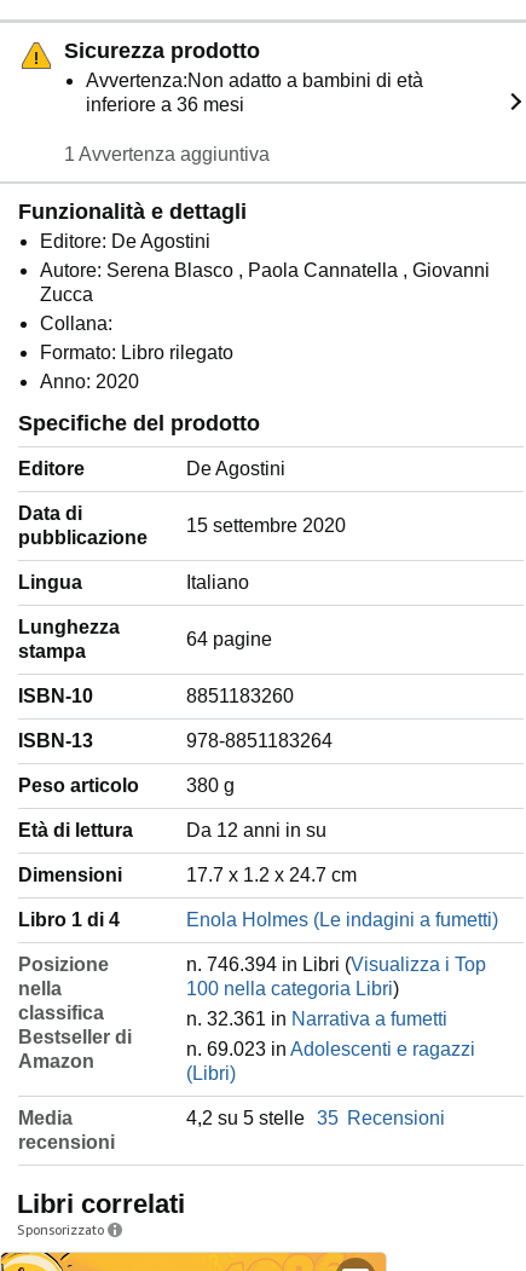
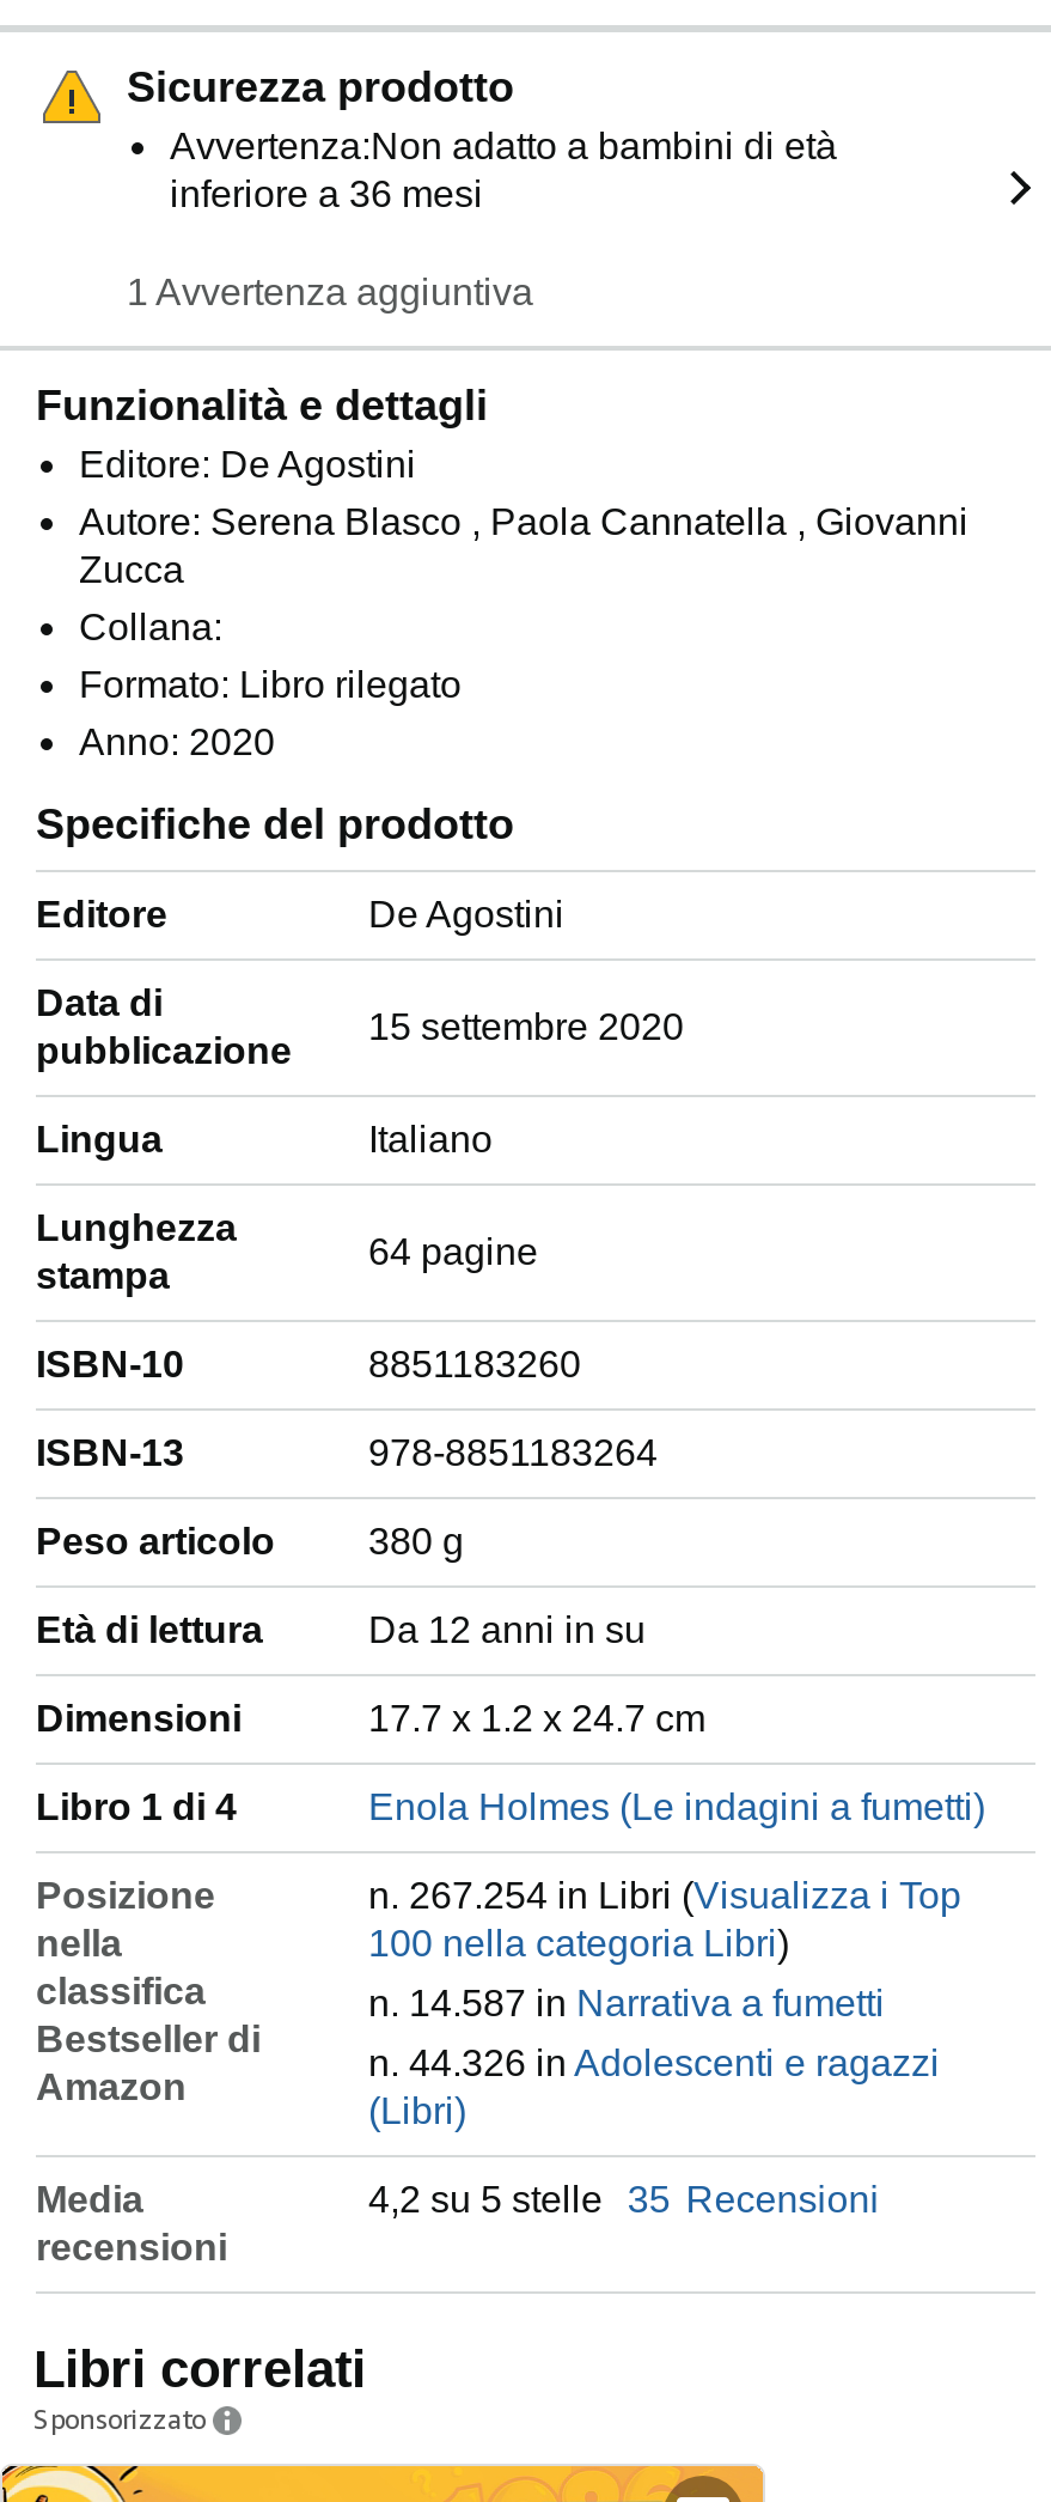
- n. 746.394 in Libri (Visualizza i Top
+ n. 267.254 in Libri (Visualizza i Top

- n. 32.361 in Narrativa a fumetti
+ n. 14.587 in Narrativa a fumetti

- n. 69.023 in Adolescenti e ragazzi
+ n. 44.326 in Adolescenti e ragazzi
